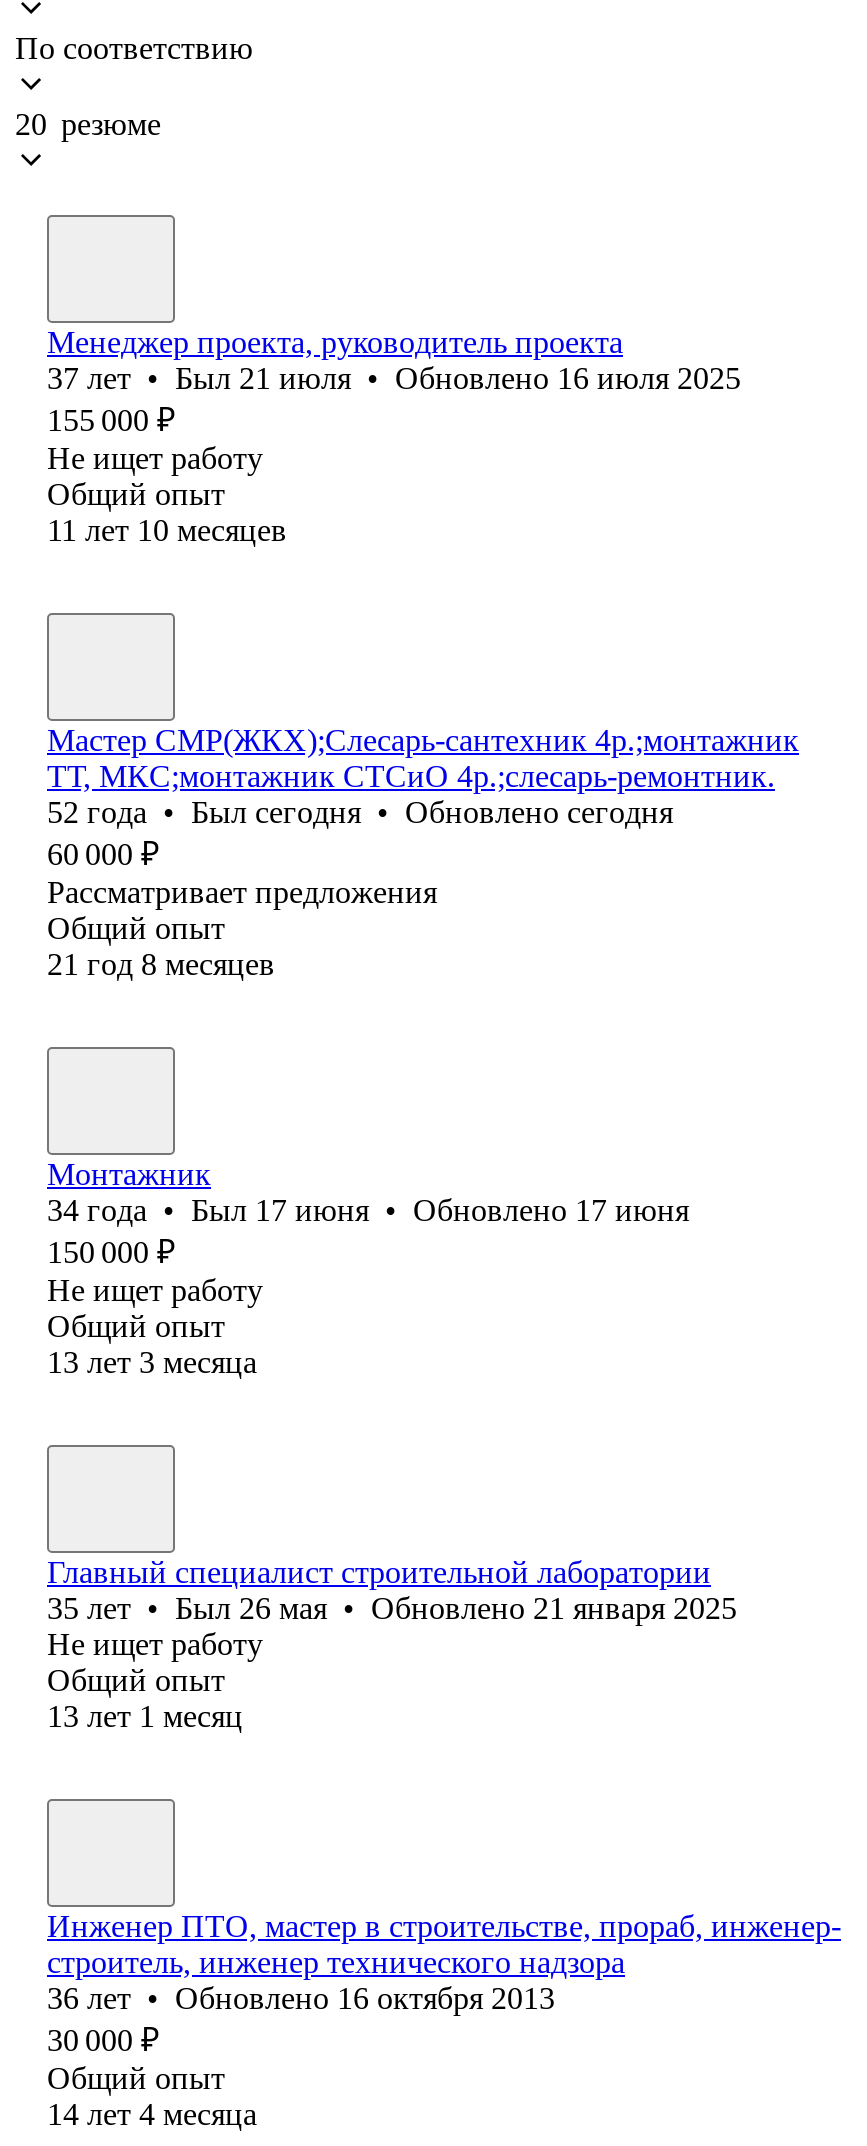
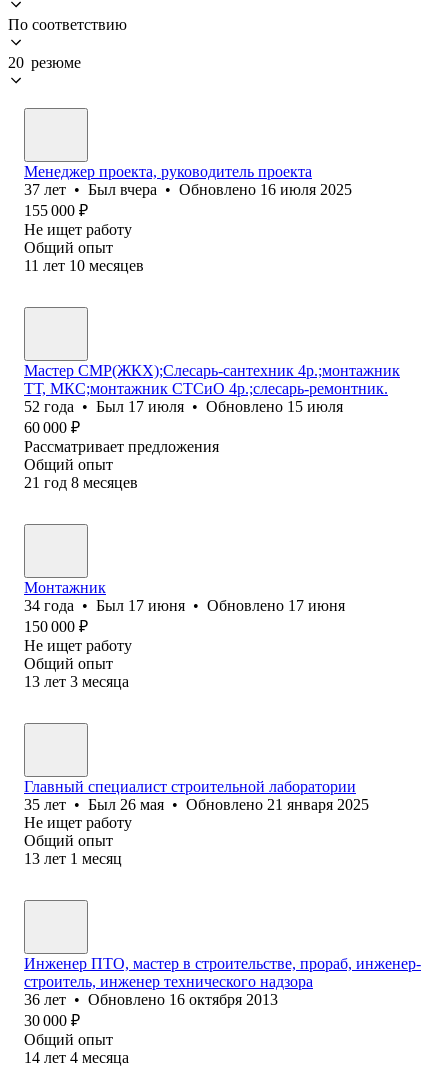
- 37 лет • Был 21 июля • Обновлено 16 июля 2025
+ 37 лет • Был вчера • Обновлено 16 июля 2025

- 52 года • Был сегодня • Обновлено сегодня
+ 52 года • Был 17 июля • Обновлено 15 июля
